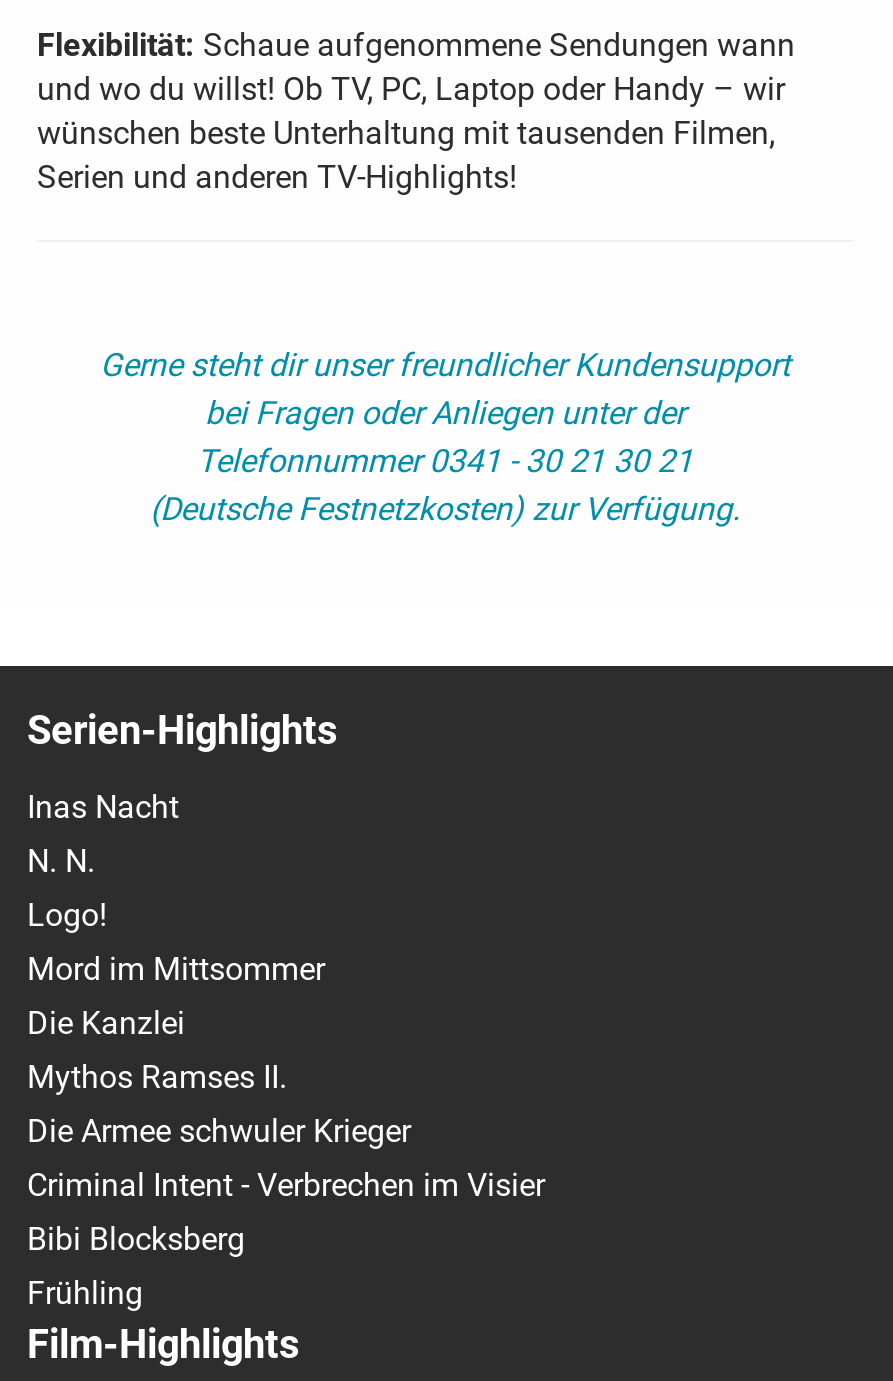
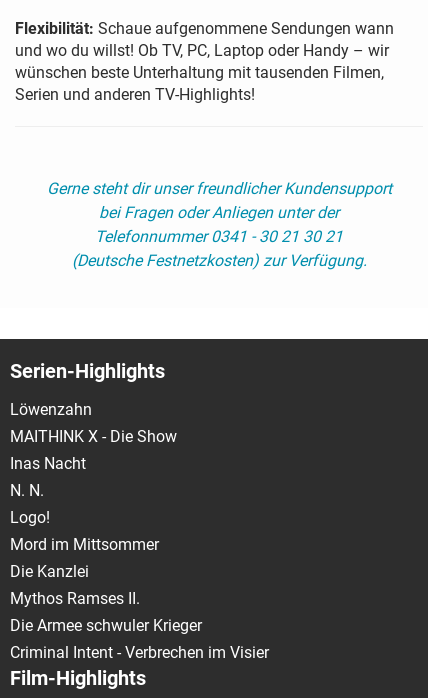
+ Löwenzahn
+ MAITHINK X - Die Show

moved down: Inas Nacht | N. N. | Logo! | Mord im Mittsommer | Die Kanzlei | Mythos Ramses II. | Die Armee schwuler Krieger | Criminal Intent - Verbrechen im Visier

- Bibi Blocksberg
- Frühling
